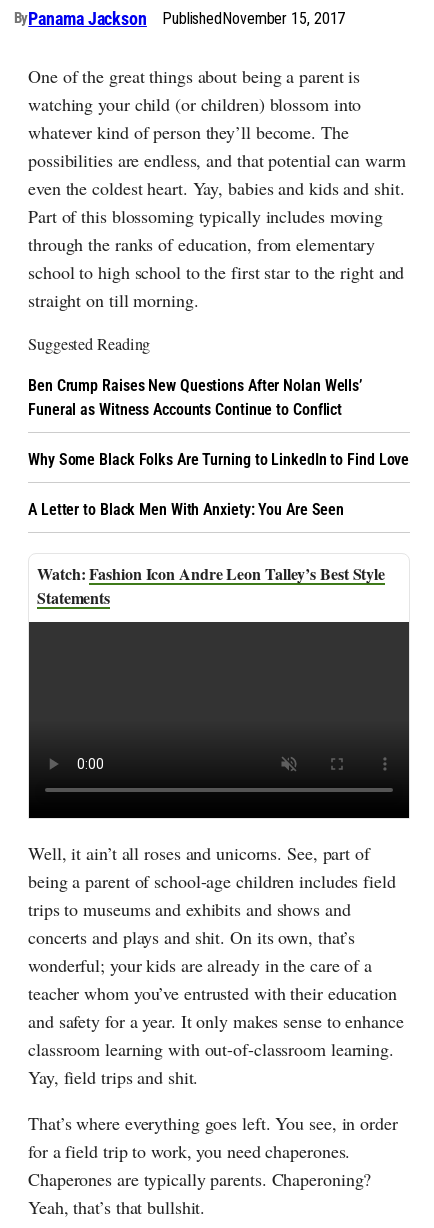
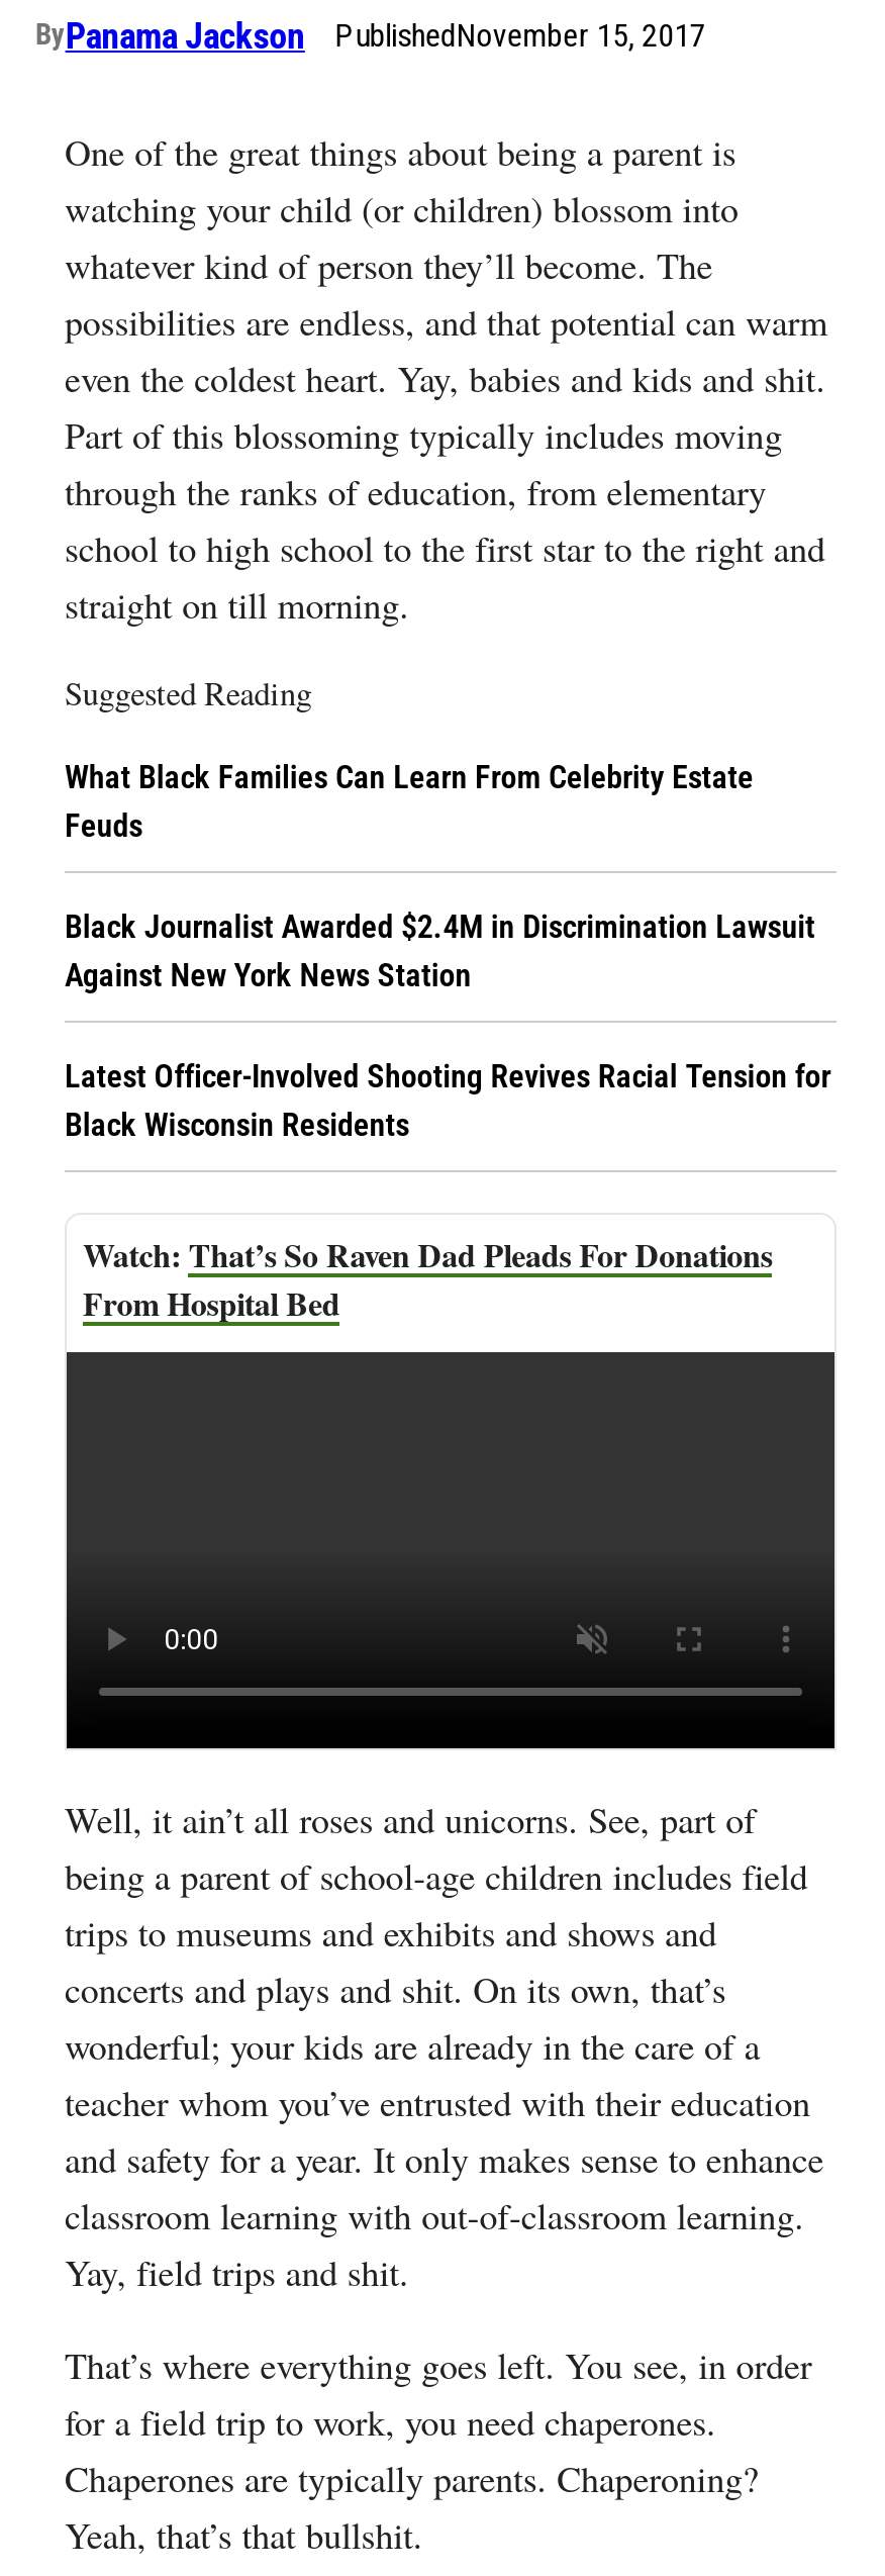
- Ben Crump Raises New Questions After Nolan Wells’
- Funeral as Witness Accounts Continue to Conflict
+ What Black Families Can Learn From Celebrity Estate
+ Feuds

- Why Some Black Folks Are Turning to LinkedIn to Find Love
+ Black Journalist Awarded $2.4M in Discrimination Lawsuit
+ Against New York News Station

- A Letter to Black Men With Anxiety: You Are Seen
+ Latest Officer-Involved Shooting Revives Racial Tension for
+ Black Wisconsin Residents

- Fashion Icon Andre Leon Talley’s Best Style
- Statements
+ That’s So Raven Dad Pleads For Donations
+ From Hospital Bed
